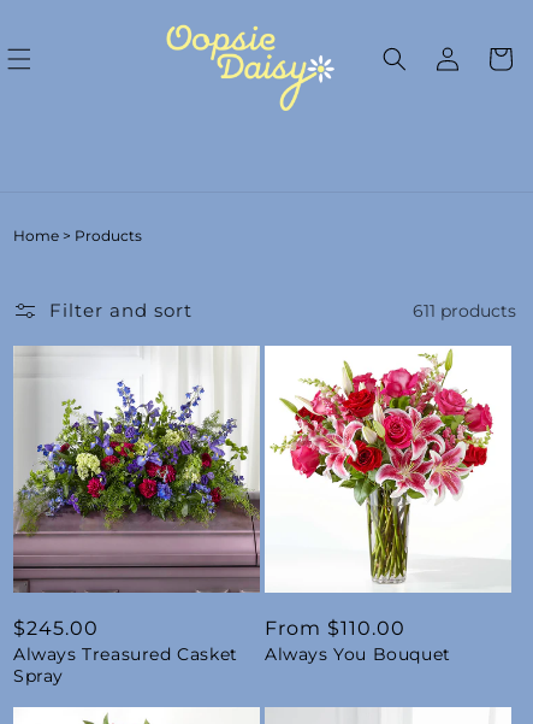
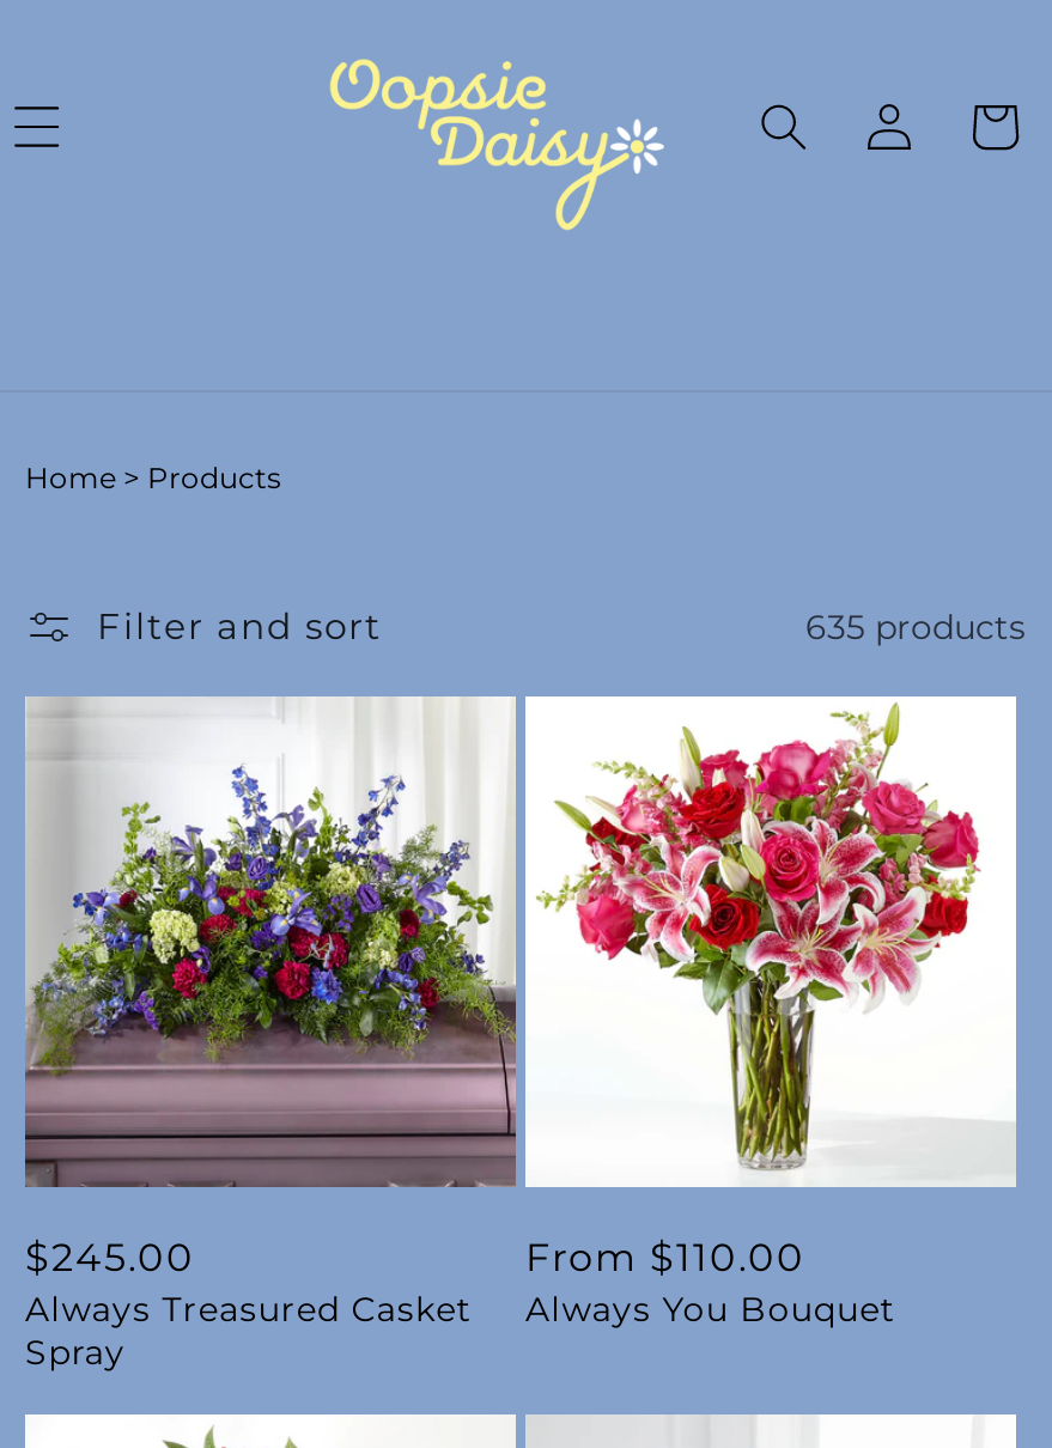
- 611 products
+ 635 products
